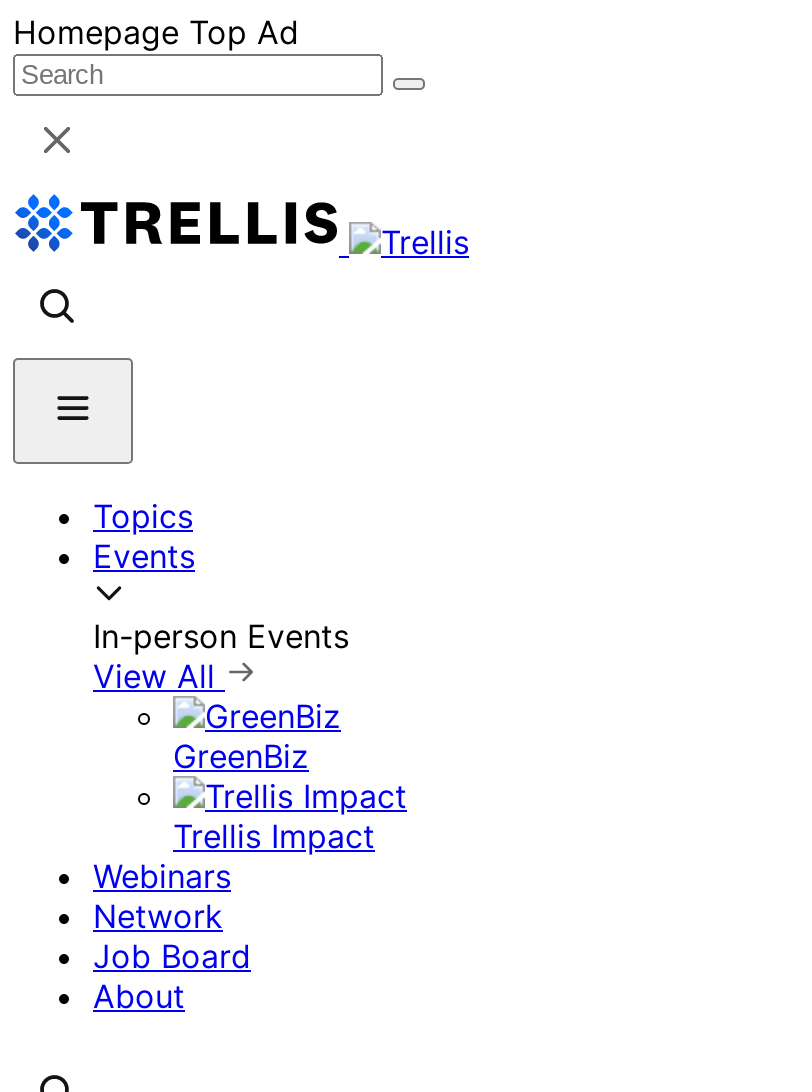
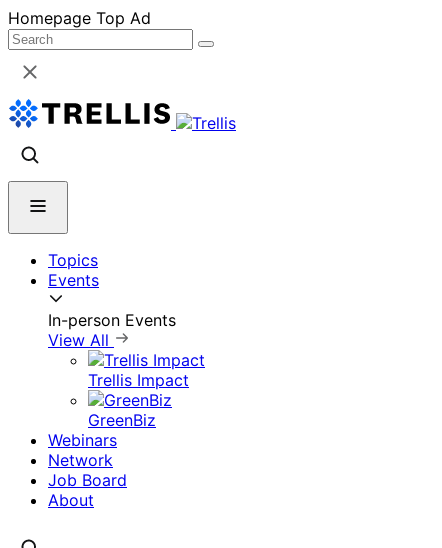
moved down: GreenBiz

moved up: Trellis Impact
